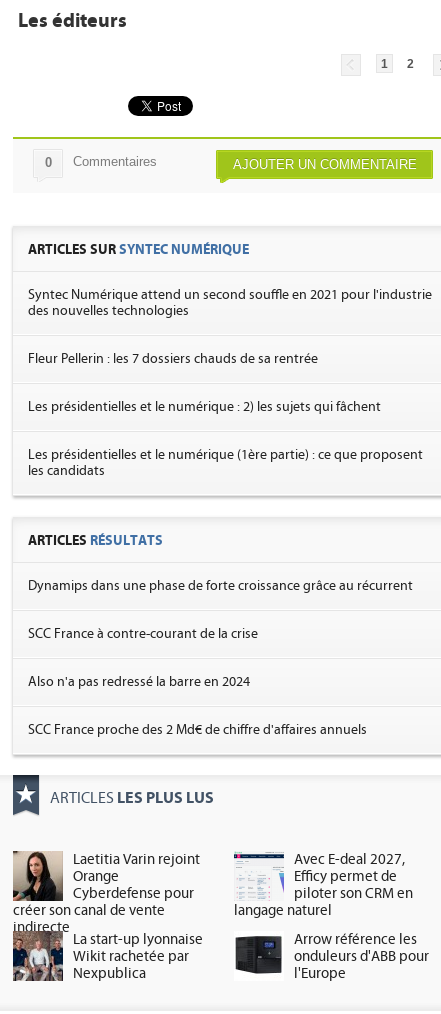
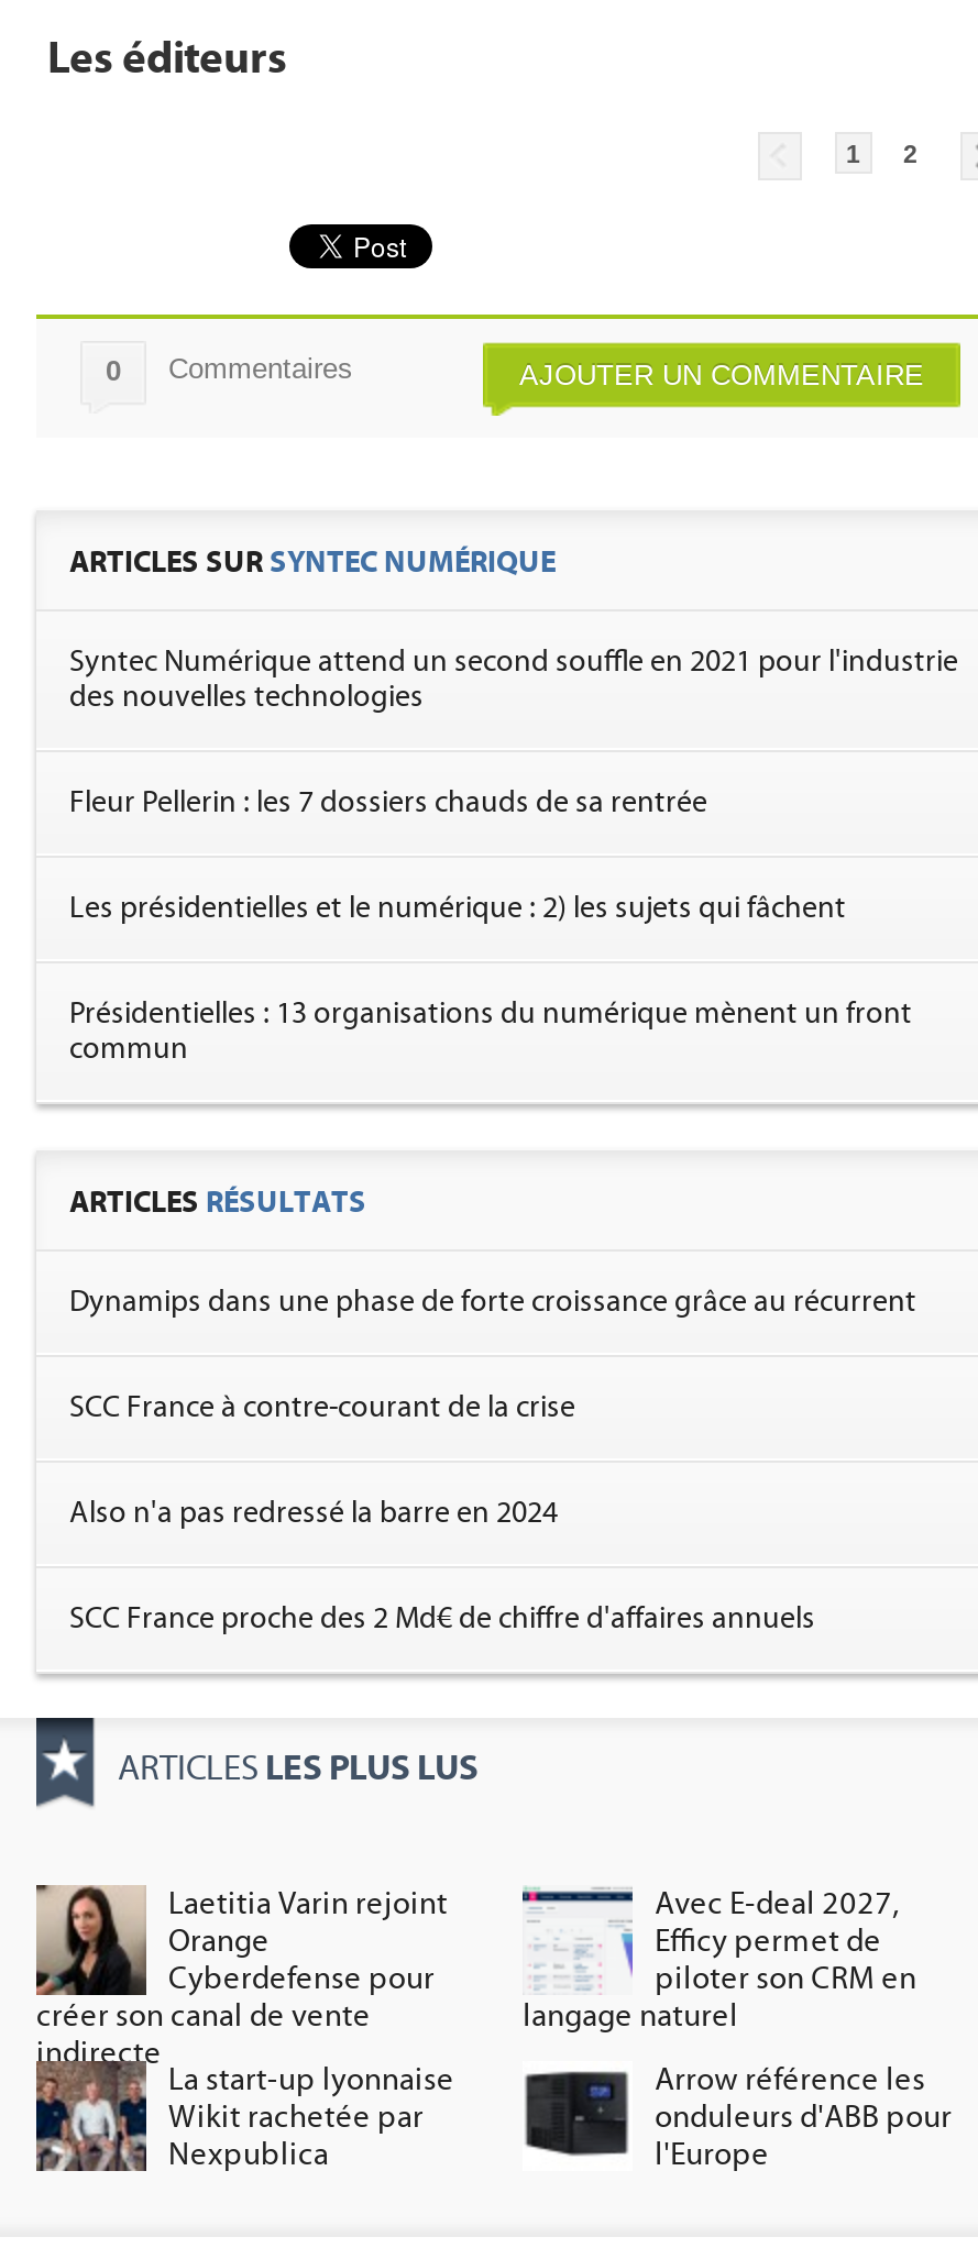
- Les présidentielles et le numérique (1ère partie) : ce que proposent
- les candidats
+ Présidentielles : 13 organisations du numérique mènent un front
+ commun
